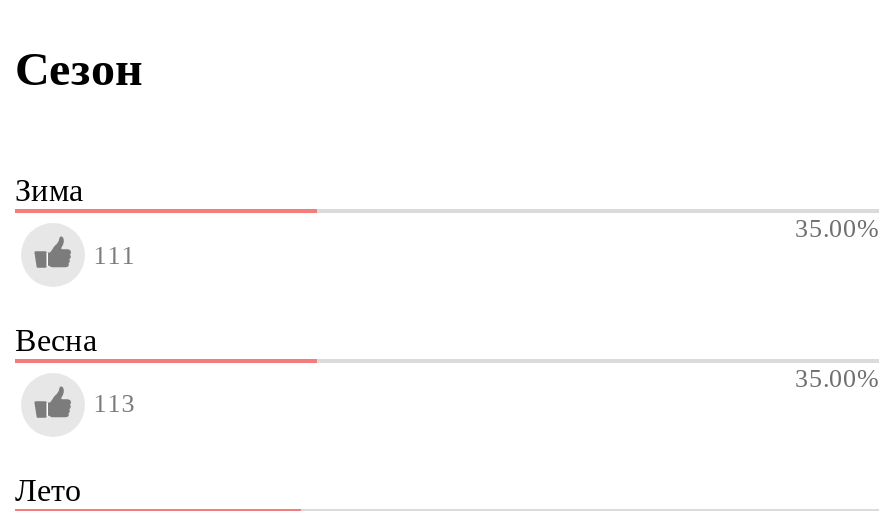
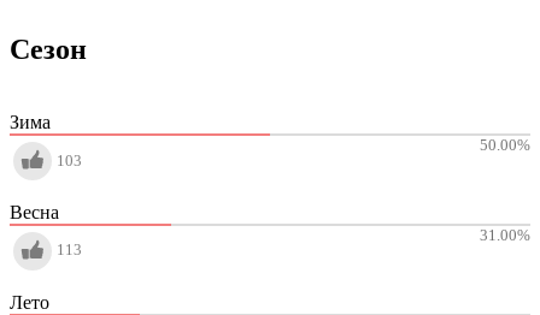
- 35.00%
+ 50.00%

- 111
+ 103

- 35.00%
+ 31.00%
